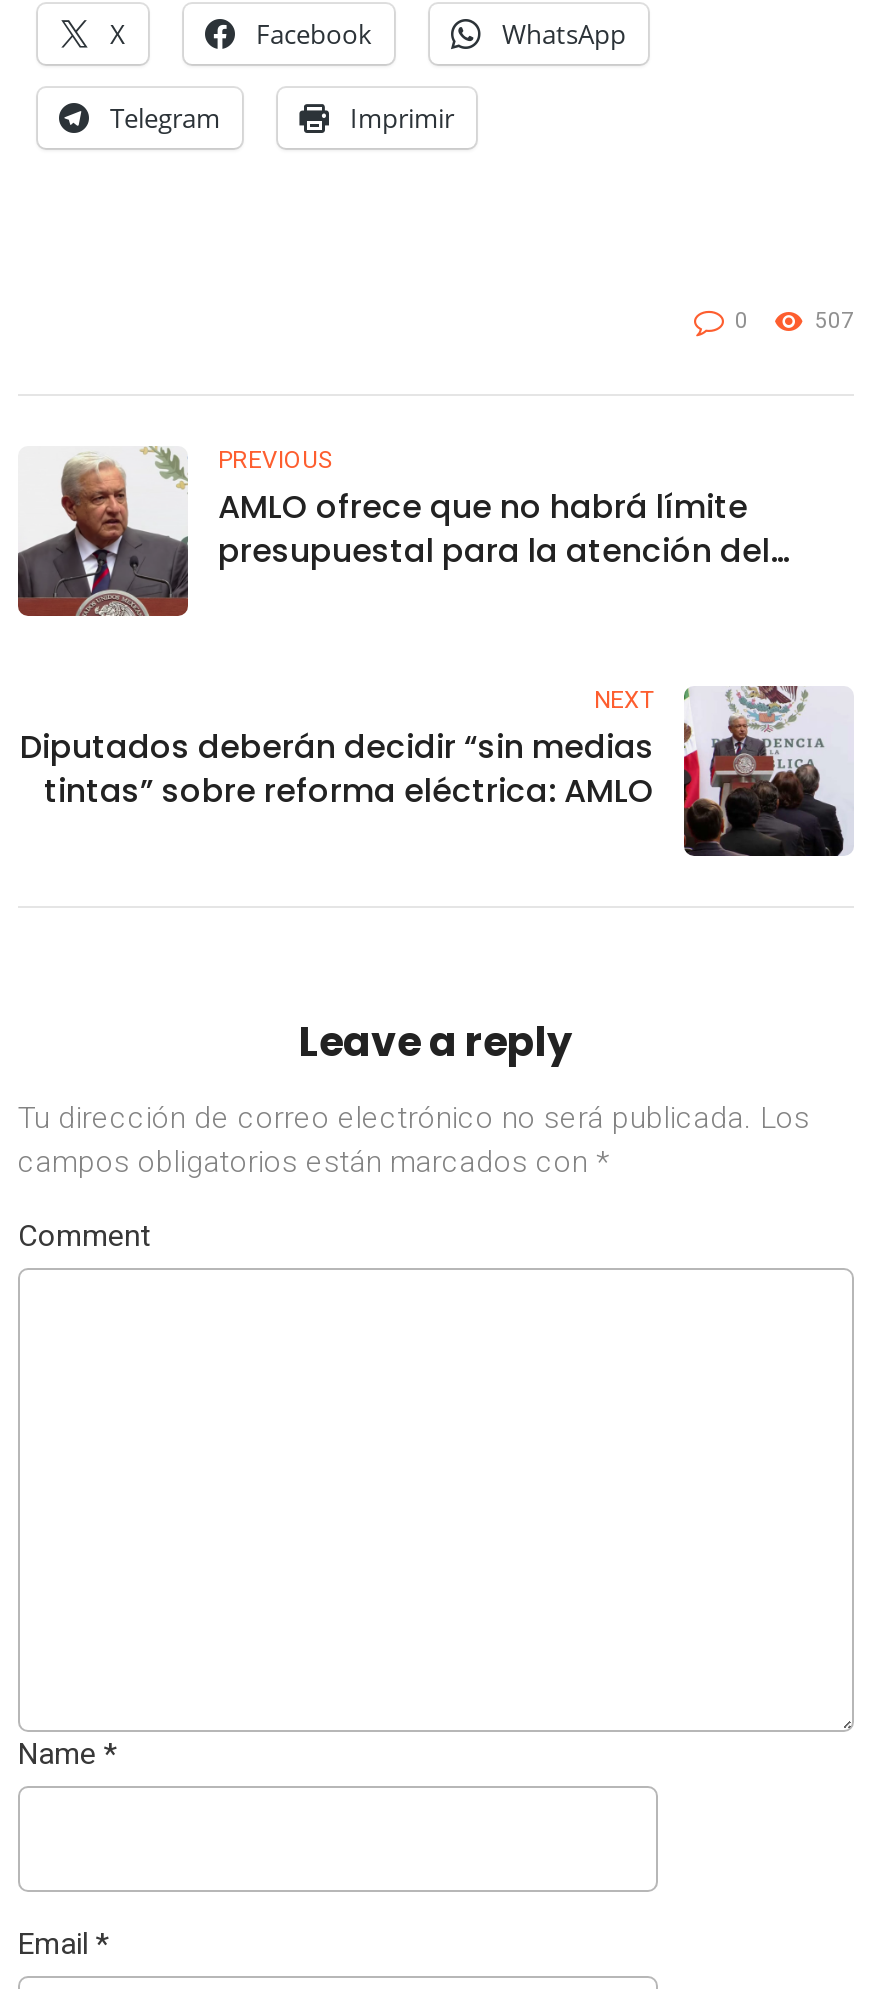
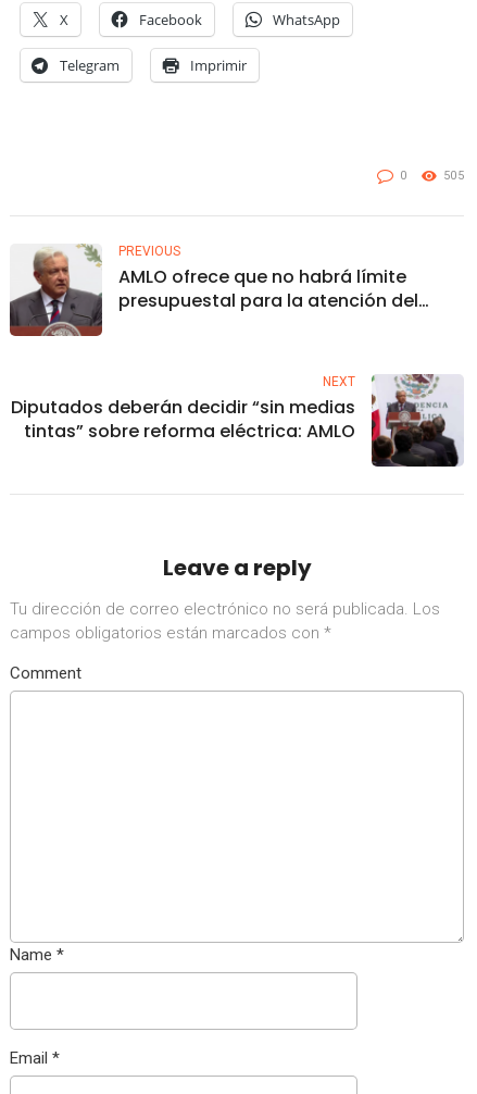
- 507
+ 505
